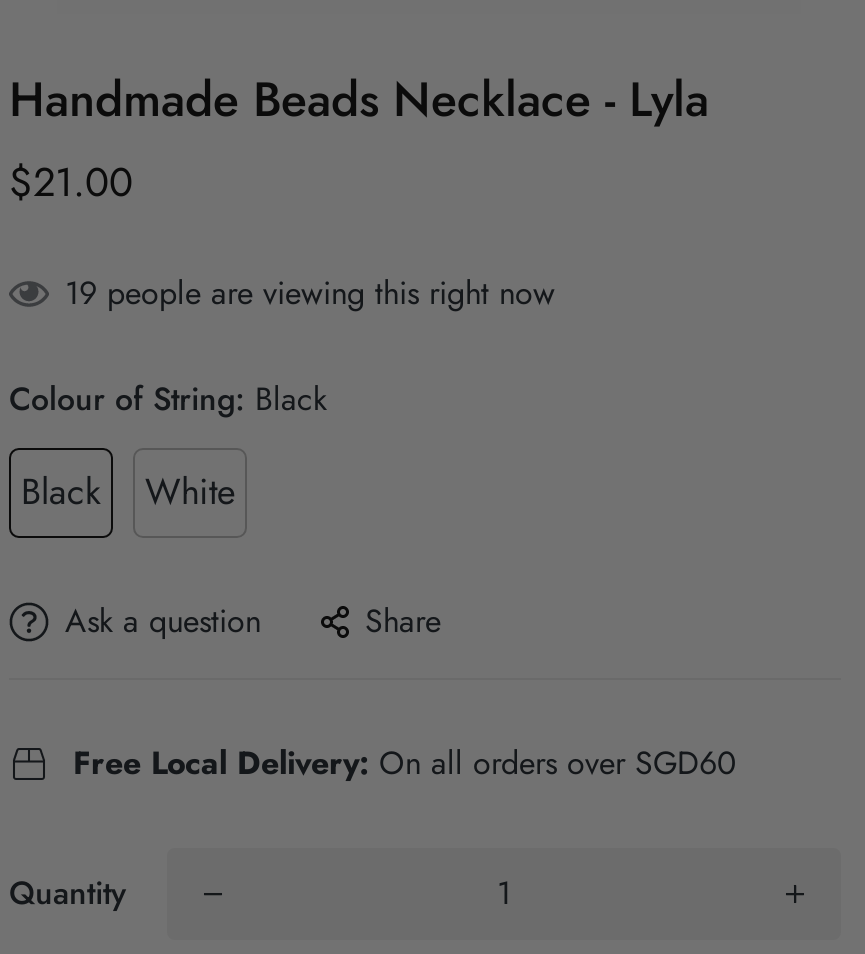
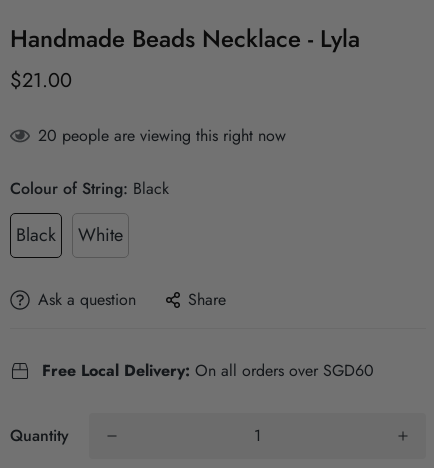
- 19 people are viewing this right now
+ 20 people are viewing this right now
